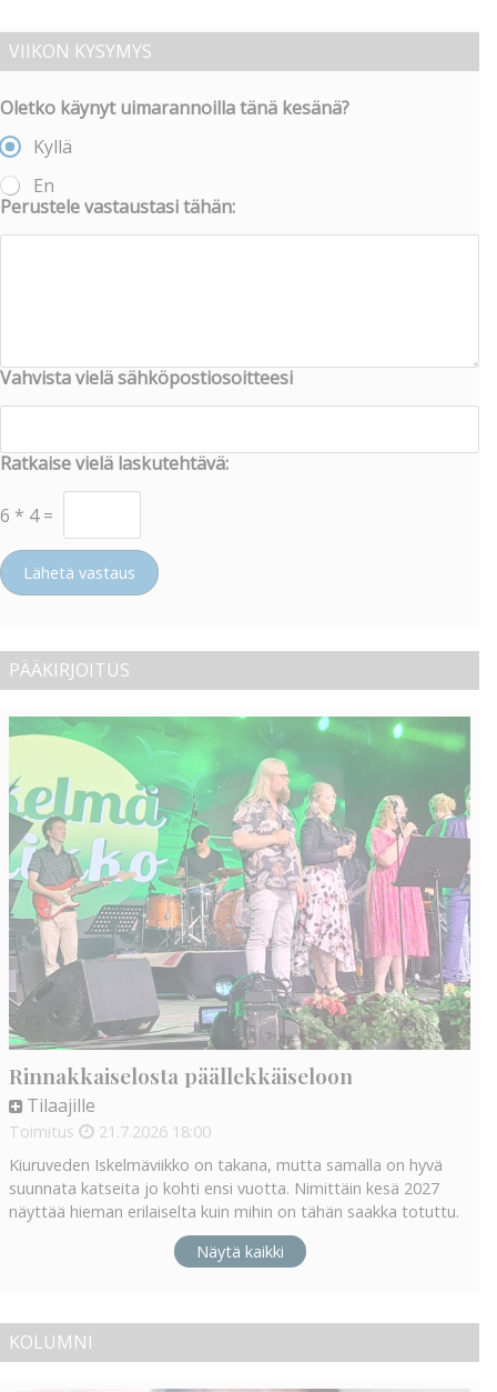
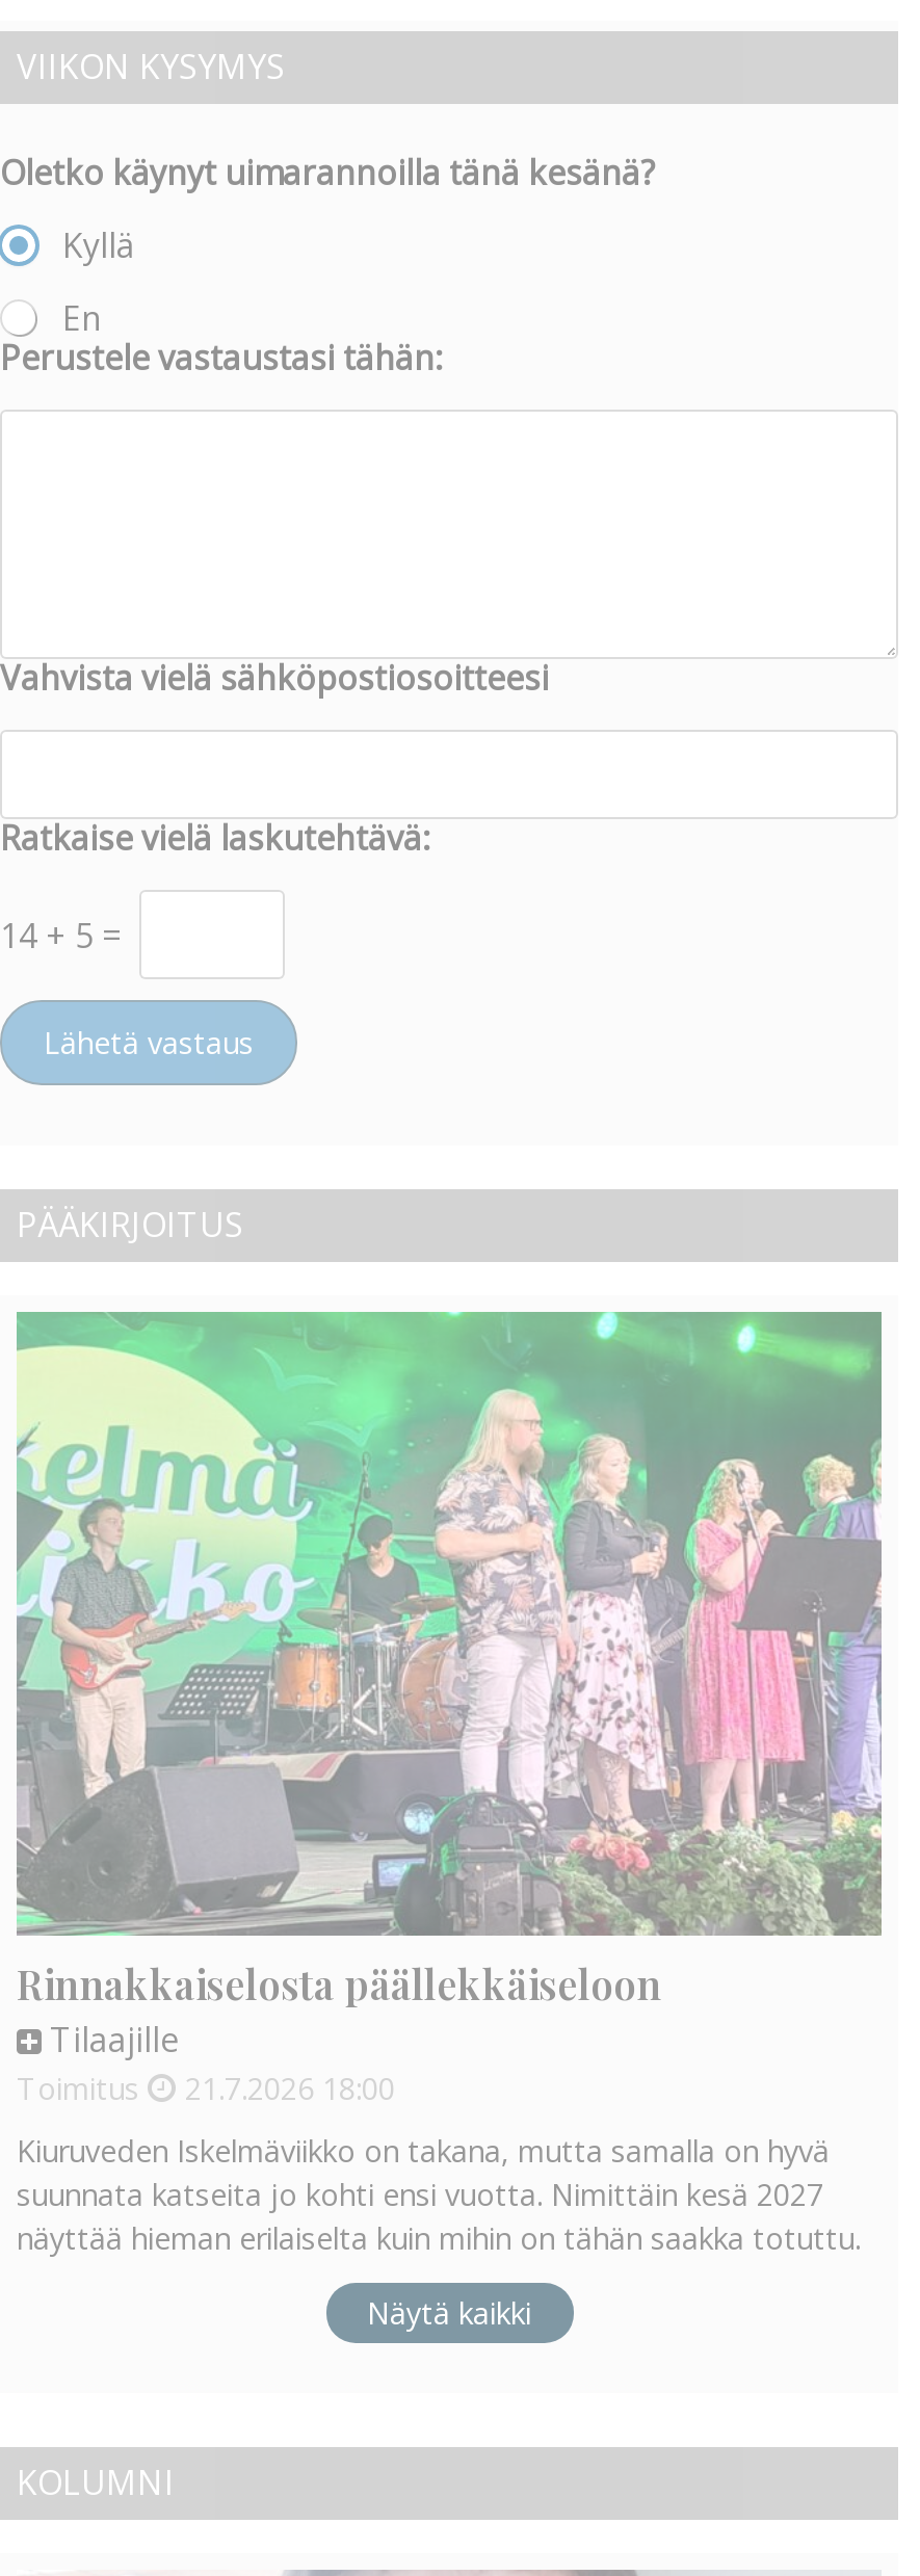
- 6 * 4 =
+ 14 + 5 =
